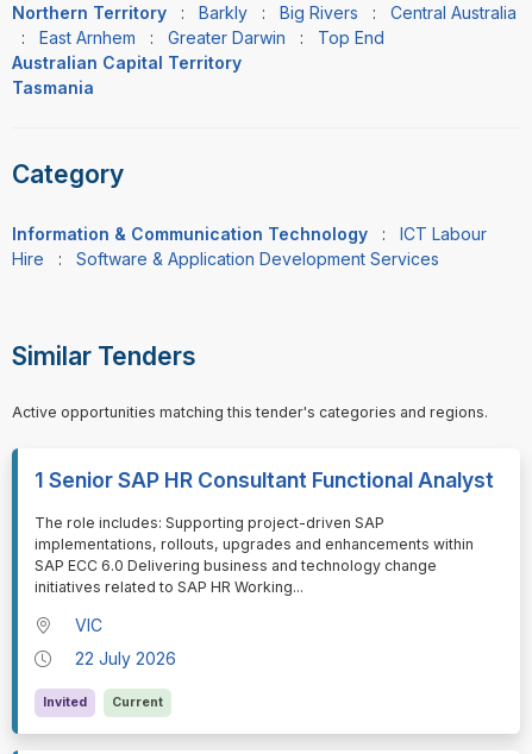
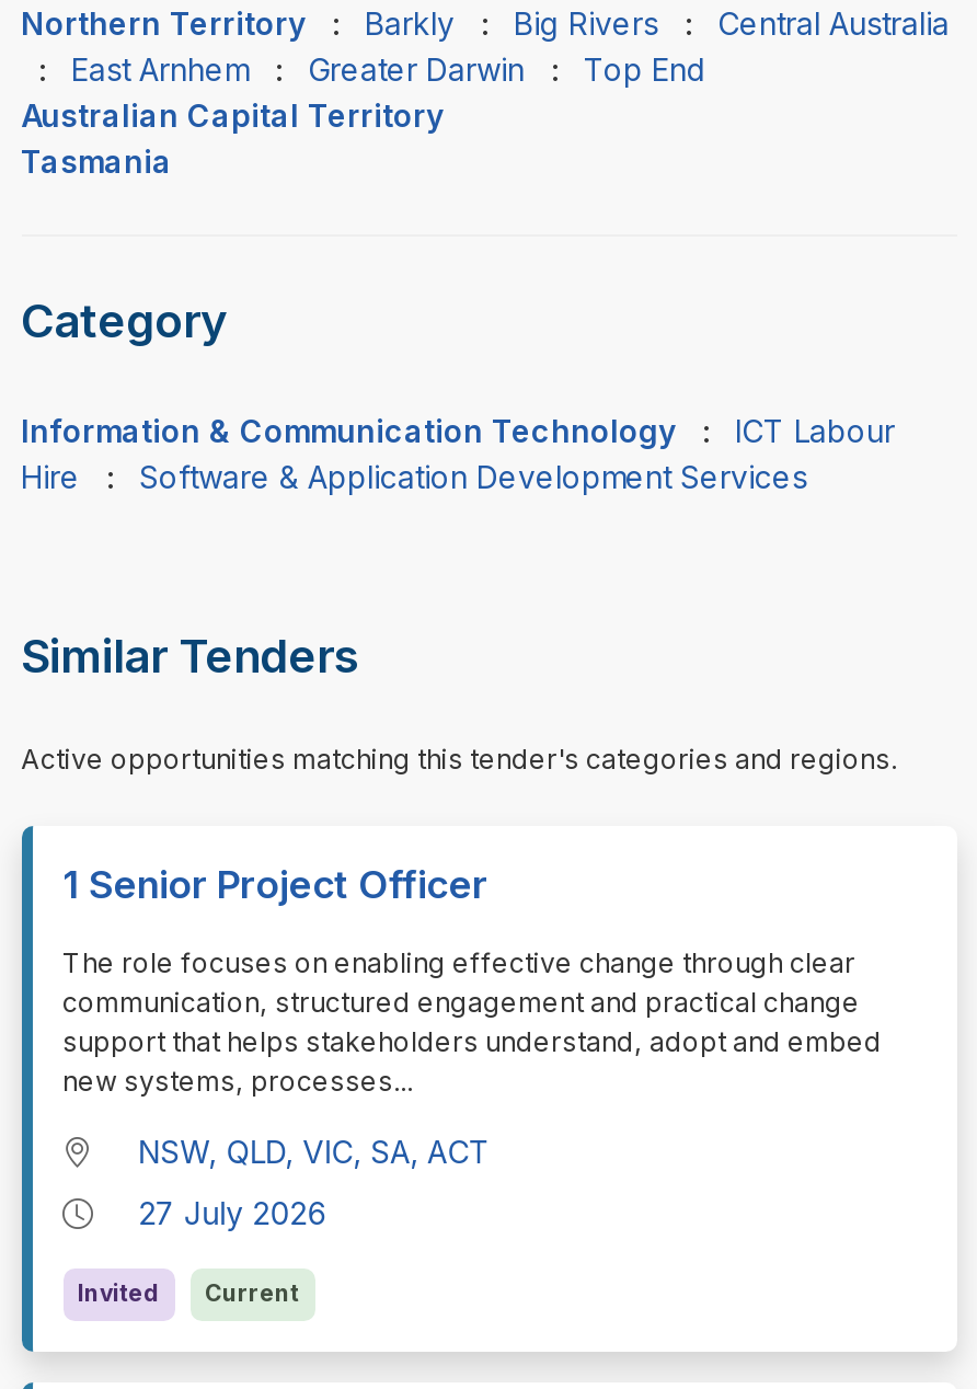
- 1 Senior SAP HR Consultant Functional Analyst
+ 1 Senior Project Officer

- The role includes: Supporting project-driven SAP
- implementations, rollouts, upgrades and enhancements within
- SAP ECC 6.0 Delivering business and technology change
- initiatives related to SAP HR Working...
+ The role focuses on enabling effective change through clear
+ communication, structured engagement and practical change
+ support that helps stakeholders understand, adopt and embed
+ new systems, processes...

- VIC
+ NSW, QLD, VIC, SA, ACT

- 22 July 2026
+ 27 July 2026
